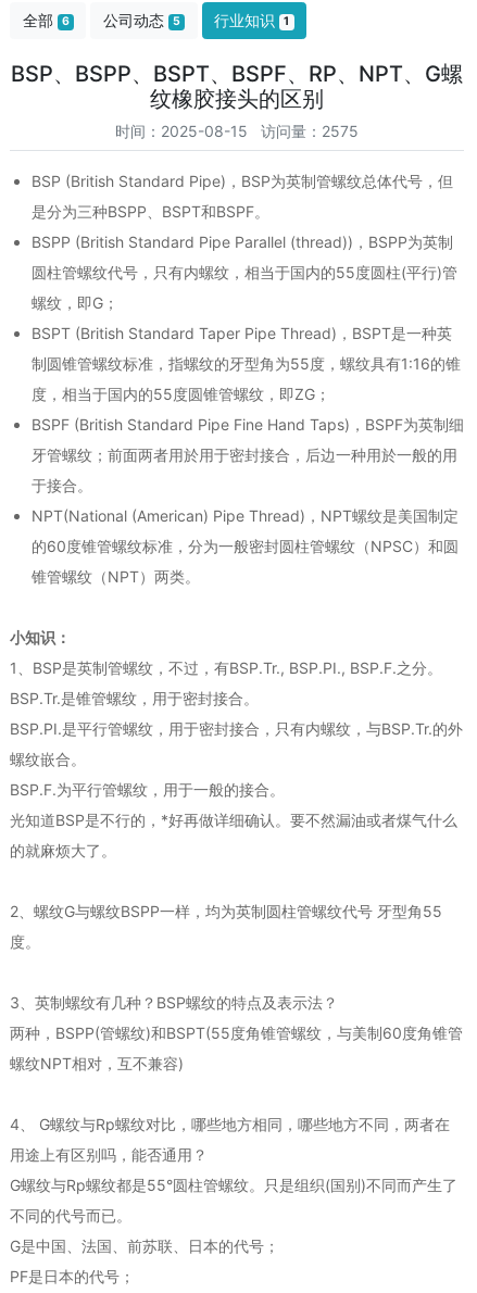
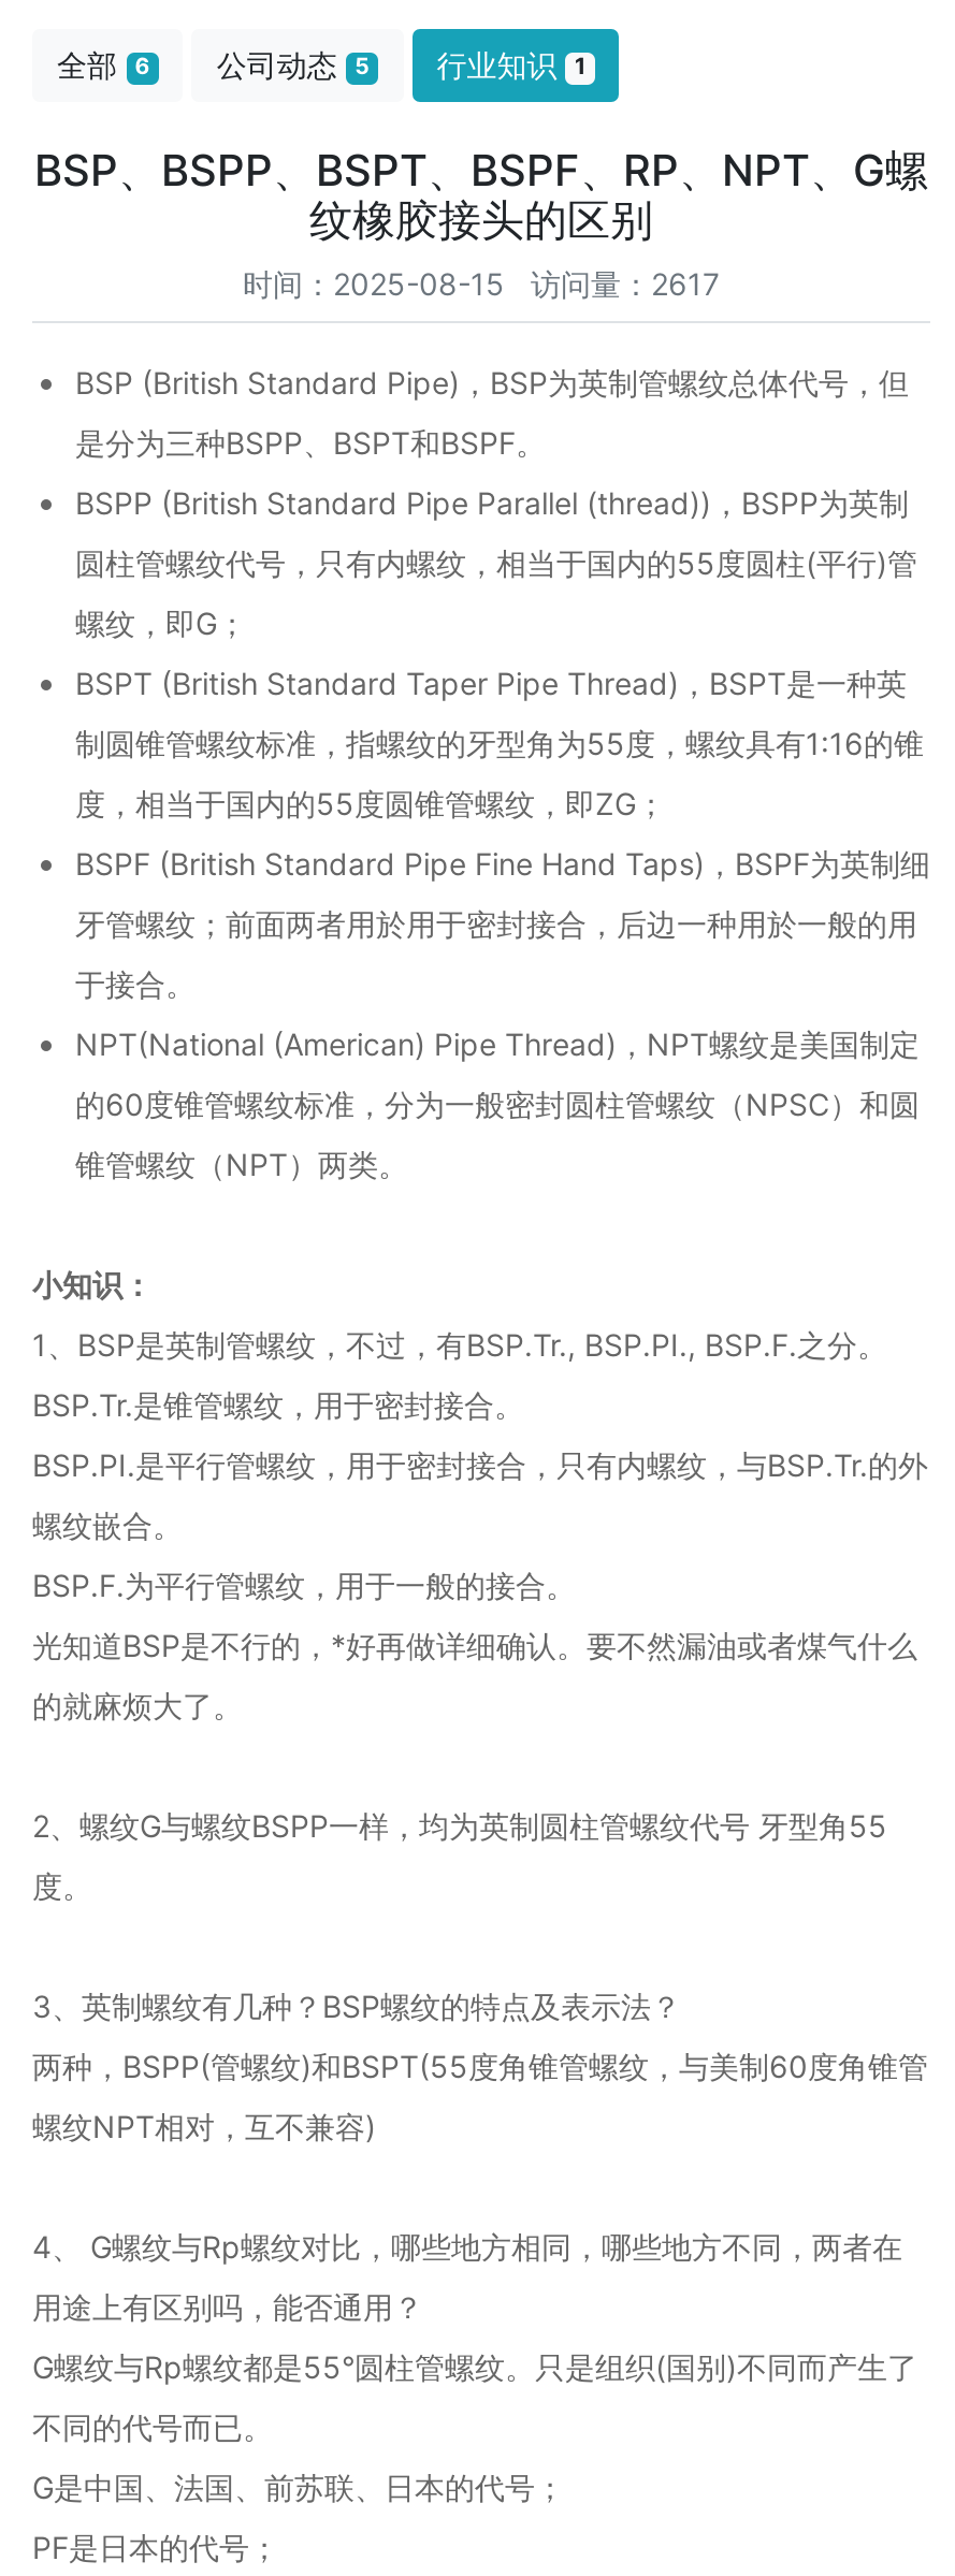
- 时间：2025-08-15 访问量：2575
+ 时间：2025-08-15 访问量：2617
